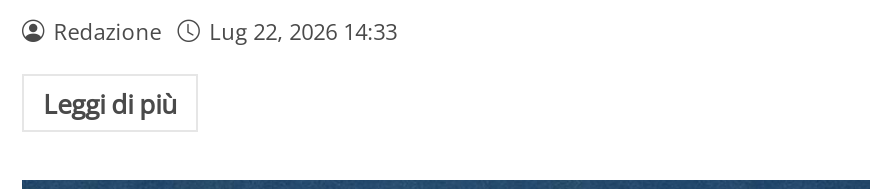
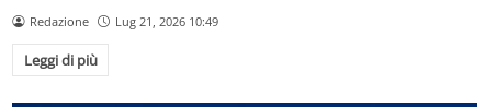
- Redazione Lug 22, 2026 14:33
+ Redazione Lug 21, 2026 10:49
